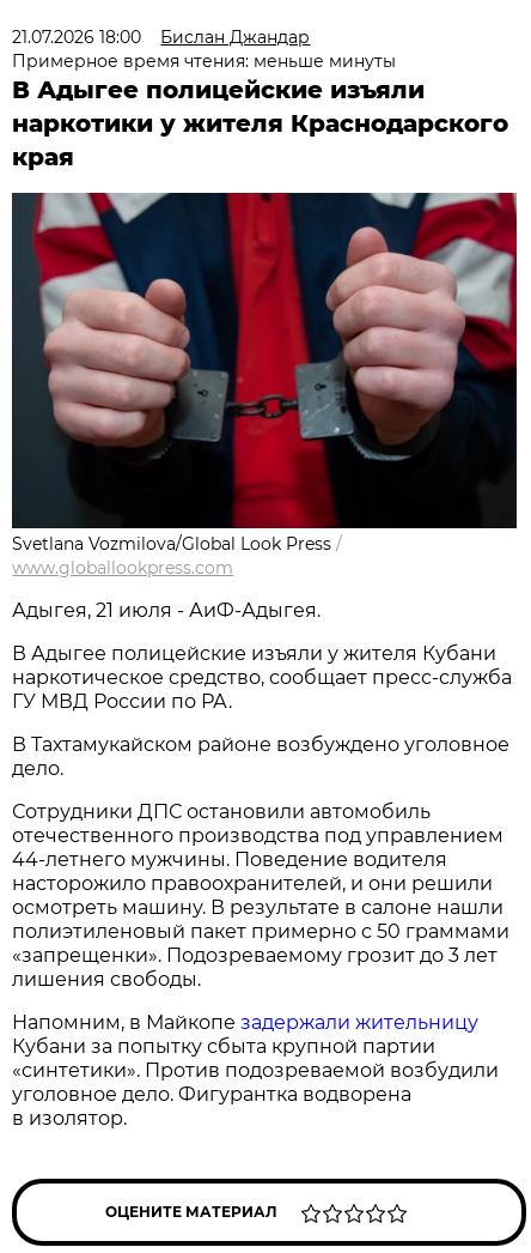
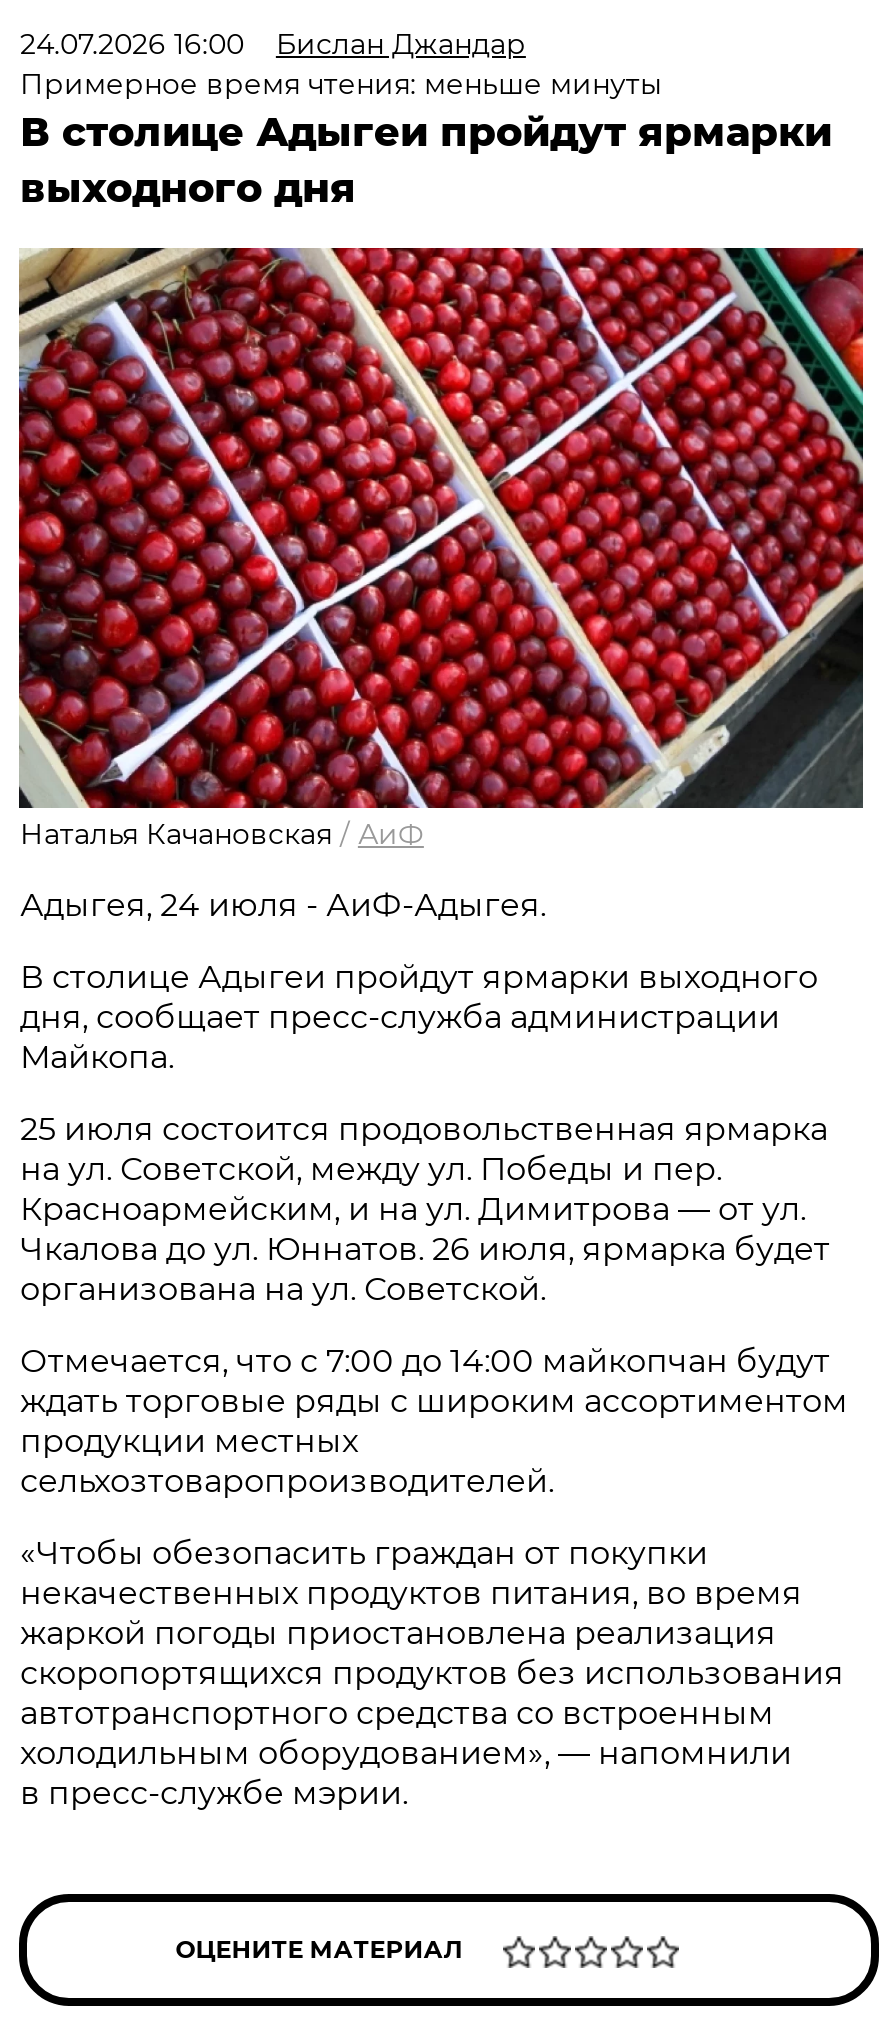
- 21.07.2026 18:00 Бислан Джандар
+ 24.07.2026 16:00 Бислан Джандар

- В Адыгее полицейские изъяли
- наркотики у жителя Краснодарского
- края
+ В столице Адыгеи пройдут ярмарки
+ выходного дня

- [image]
- Svetlana Vozmilova/Global Look Press /
- www.globallookpress.com
+ [image]
+ Наталья Качановская / АиФ

- Адыгея, 21 июля - АиФ-Адыгея.
+ Адыгея, 24 июля - АиФ-Адыгея.

- В Адыгее полицейские изъяли у жителя Кубани
- наркотическое средство, сообщает пресс-служба
- ГУ МВД России по РА.
+ В столице Адыгеи пройдут ярмарки выходного
+ дня, сообщает пресс-служба администрации
+ Майкопа.

- В Тахтамукайском районе возбуждено уголовное
- дело.
+ 25 июля состоится продовольственная ярмарка
+ на ул. Советской, между ул. Победы и пер.
+ Красноармейским, и на ул. Димитрова — от ул.
+ Чкалова до ул. Юннатов. 26 июля, ярмарка будет
+ организована на ул. Советской.

- Сотрудники ДПС остановили автомобиль
- отечественного производства под управлением
- 44-летнего мужчины. Поведение водителя
- насторожило правоохранителей, и они решили
- осмотреть машину. В результате в салоне нашли
- полиэтиленовый пакет примерно с 50 граммами
- «запрещенки». Подозреваемому грозит до 3 лет
- лишения свободы.
+ Отмечается, что с 7:00 до 14:00 майкопчан будут
+ ждать торговые ряды с широким ассортиментом
+ продукции местных
+ сельхозтоваропроизводителей.

- Напомним, в Майкопе задержали жительницу
- Кубани за попытку сбыта крупной партии
- «синтетики». Против подозреваемой возбудили
- уголовное дело. Фигурантка водворена
- в изолятор.
+ «Чтобы обезопасить граждан от покупки
+ некачественных продуктов питания, во время
+ жаркой погоды приостановлена реализация
+ скоропортящихся продуктов без использования
+ автотранспортного средства со встроенным
+ холодильным оборудованием», — напомнили
+ в пресс-службе мэрии.
